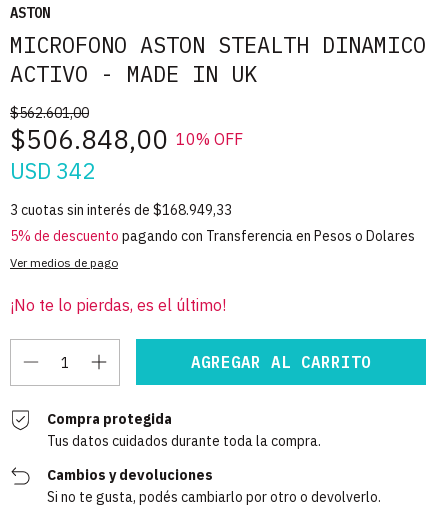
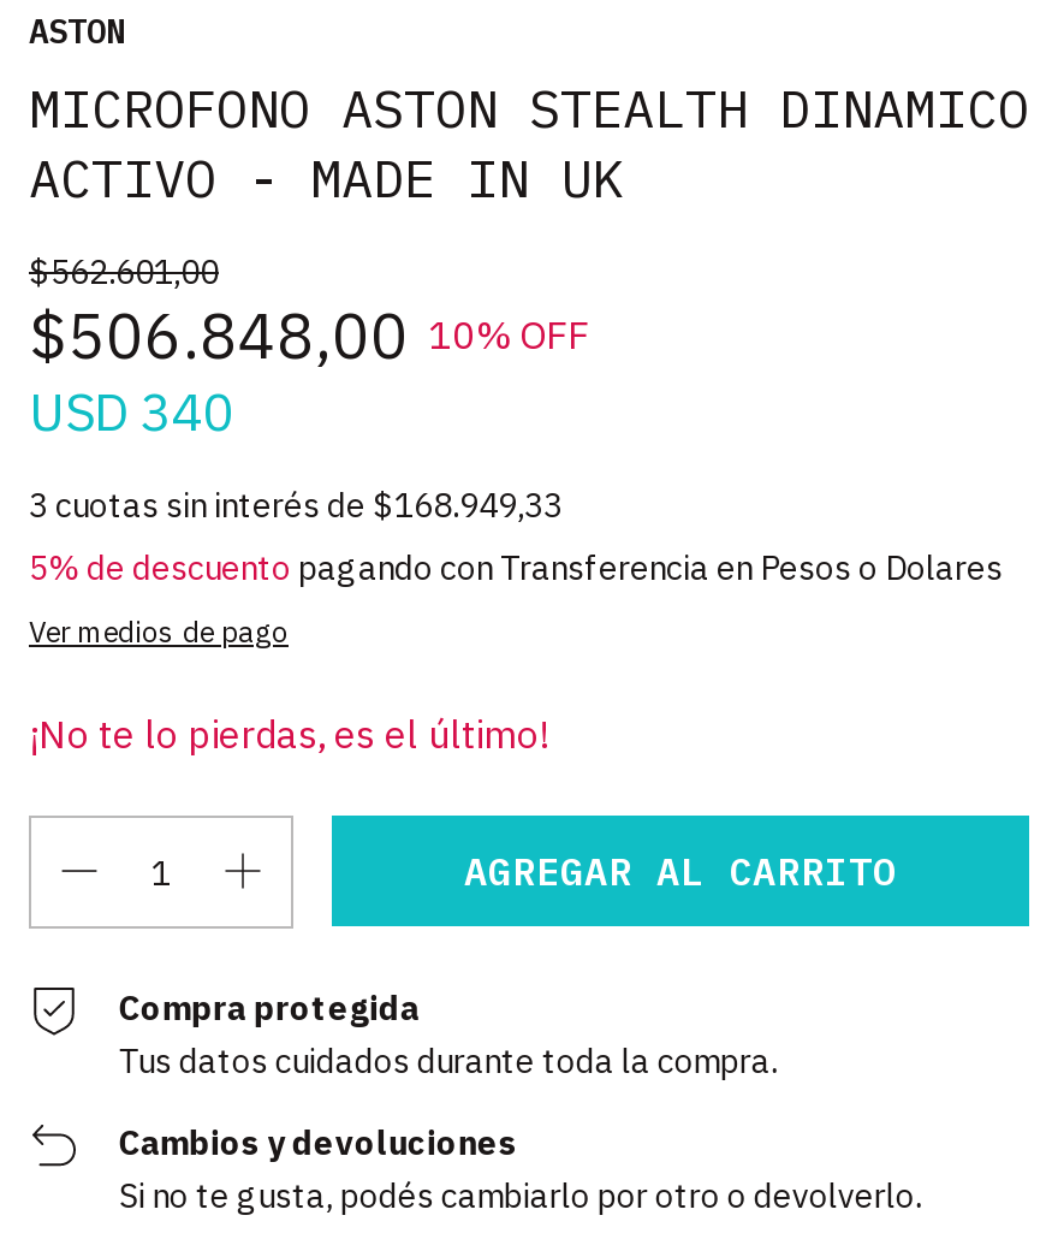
- USD 342
+ USD 340
